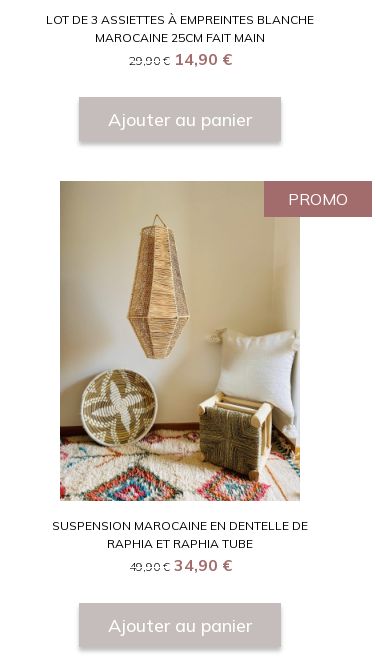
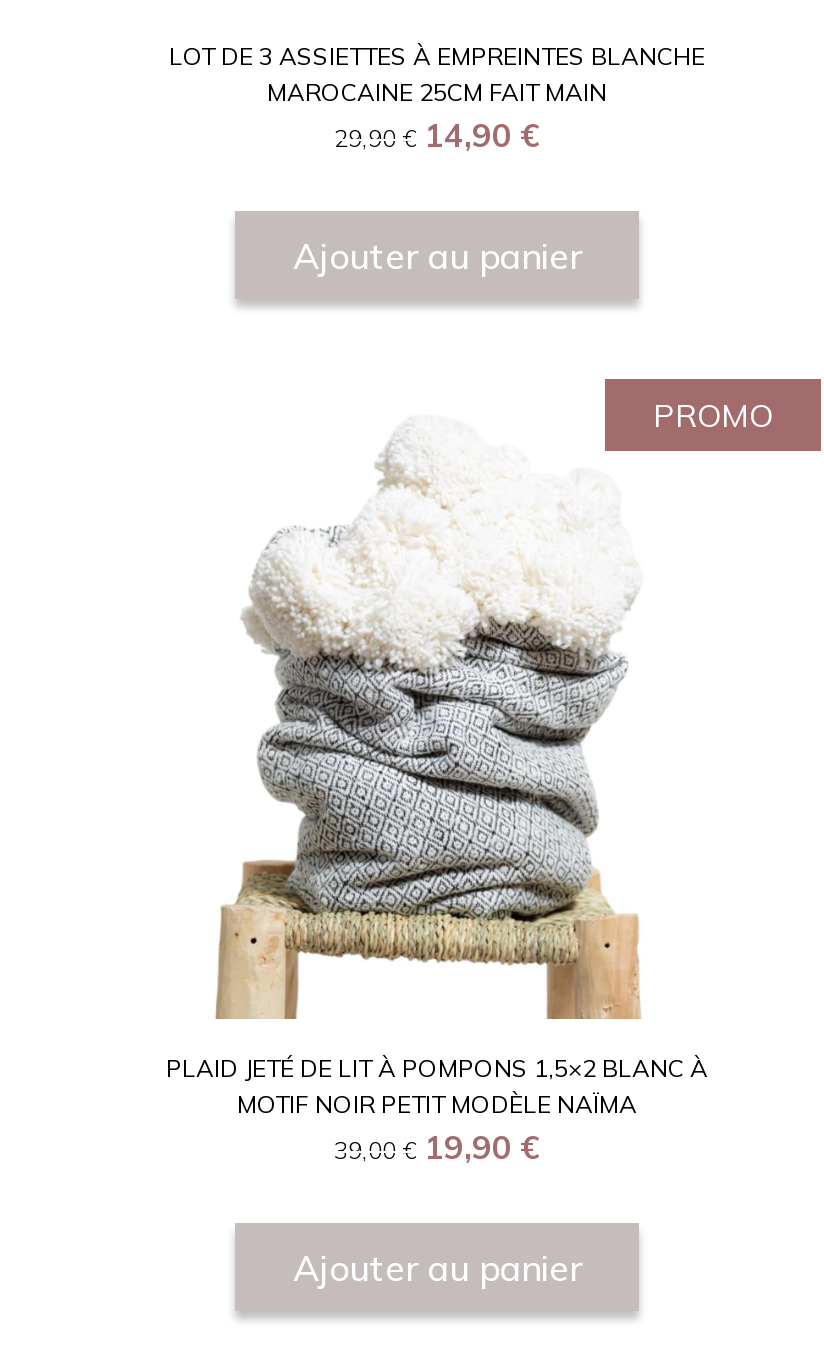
- [image]
- SUSPENSION MAROCAINE EN DENTELLE DE
- RAPHIA ET RAPHIA TUBE
- 49,90 € 34,90 €
+ [image]
+ PLAID JETÉ DE LIT À POMPONS 1,5×2 BLANC À
+ MOTIF NOIR PETIT MODÈLE NAÏMA
+ 39,00 € 19,90 €
